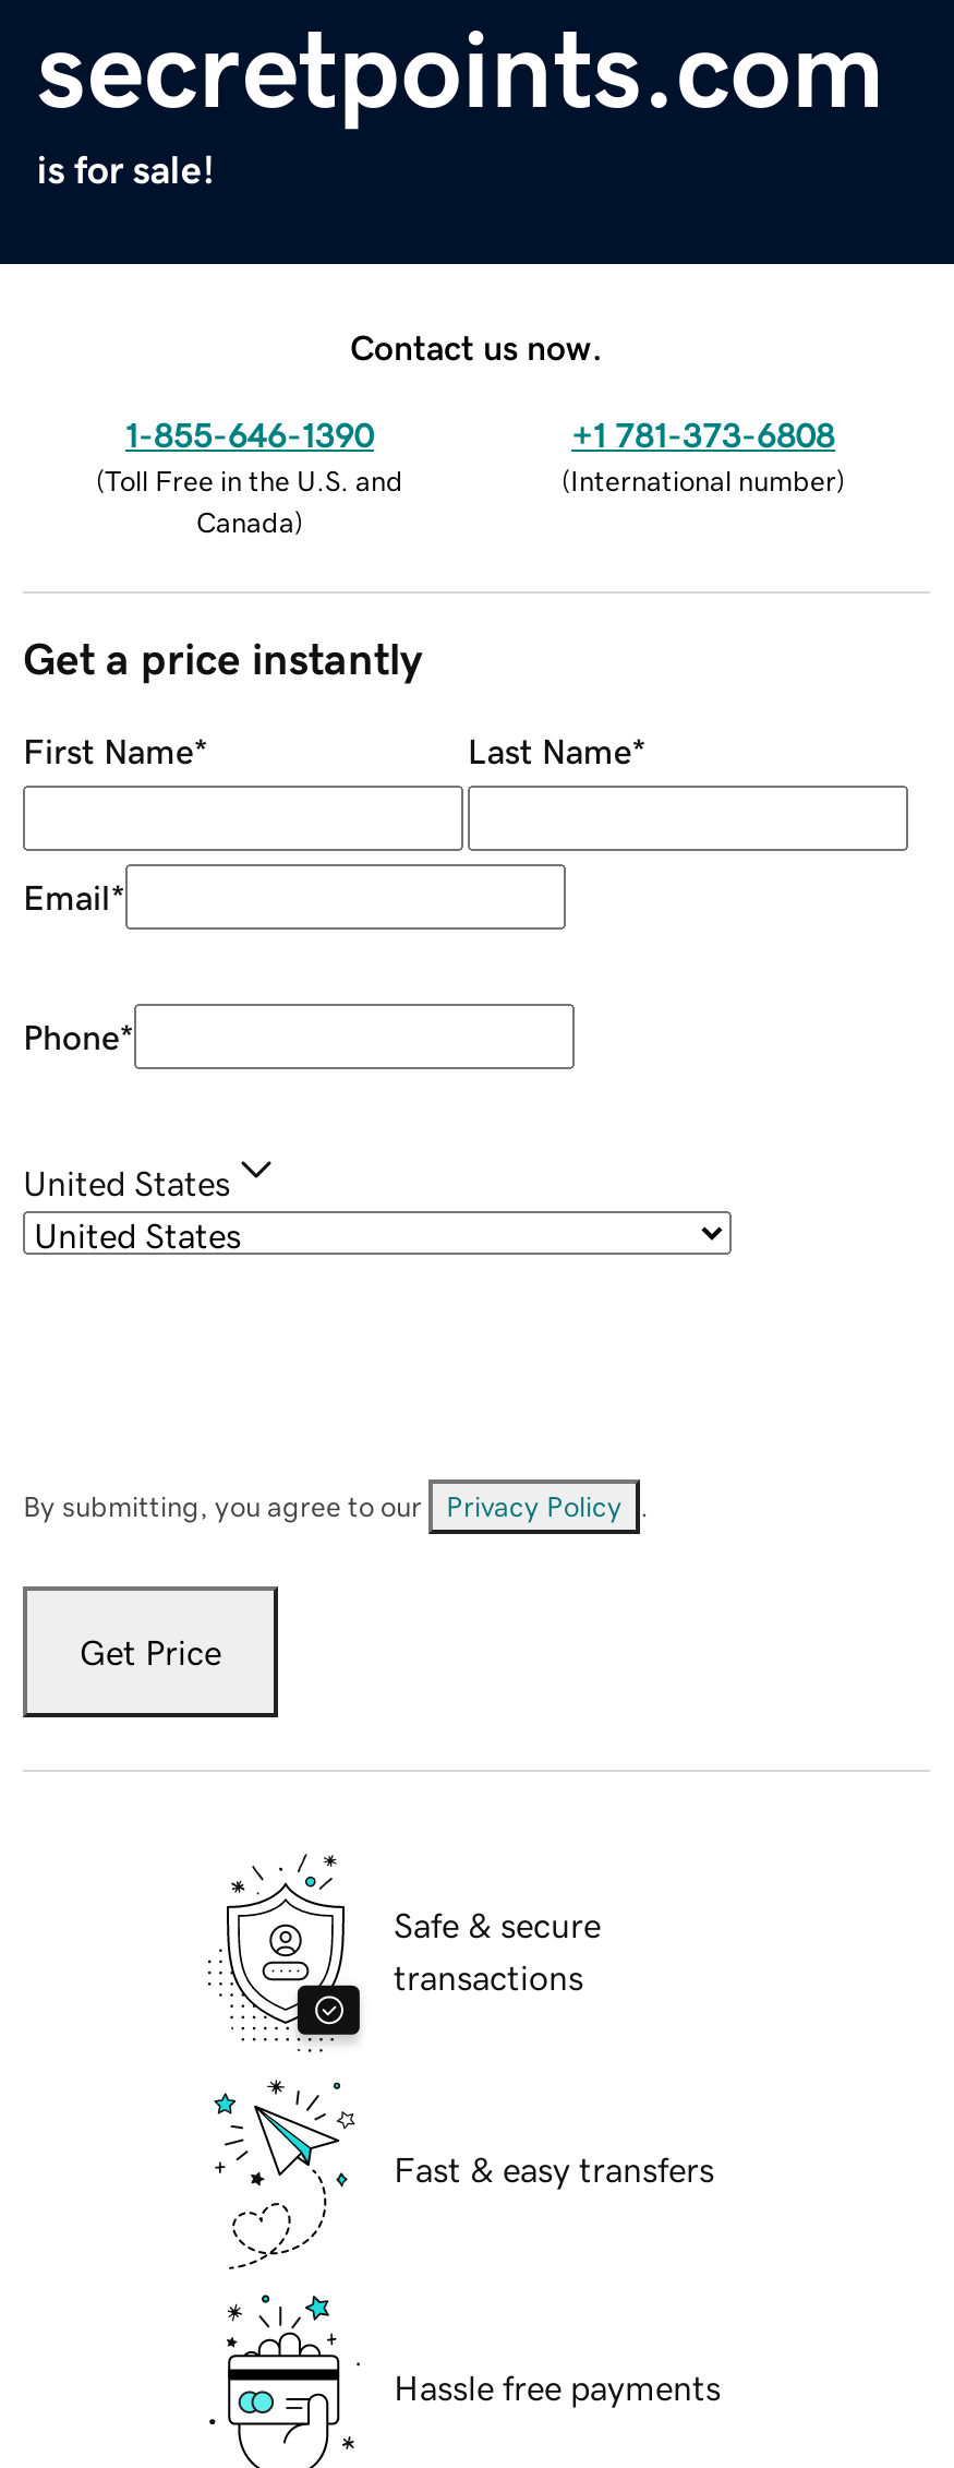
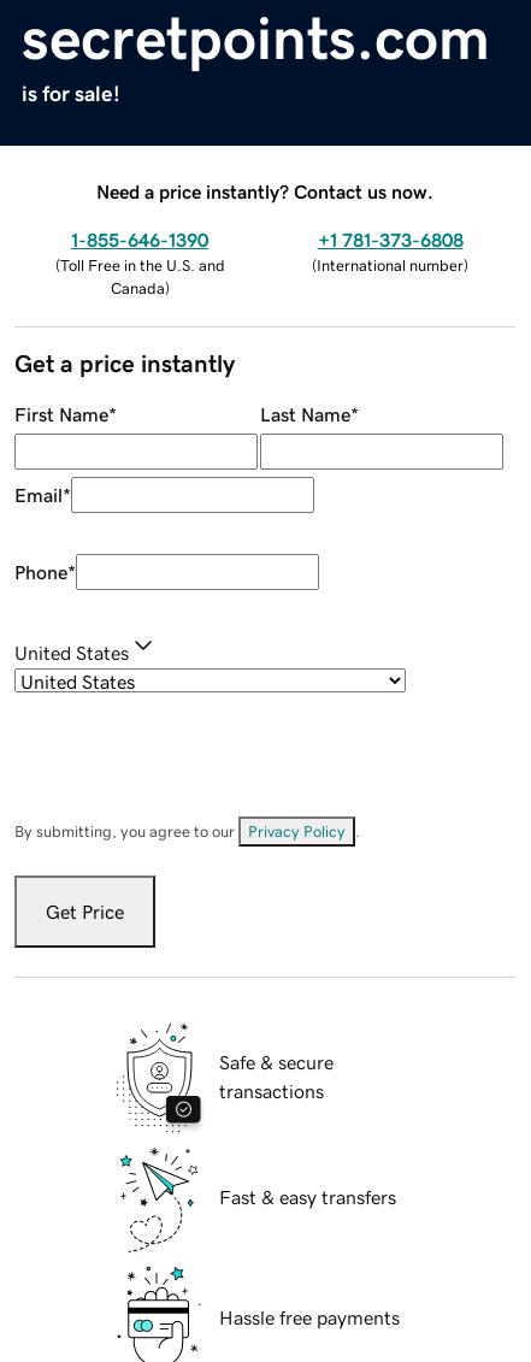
- Contact us now.
+ Need a price instantly? Contact us now.
